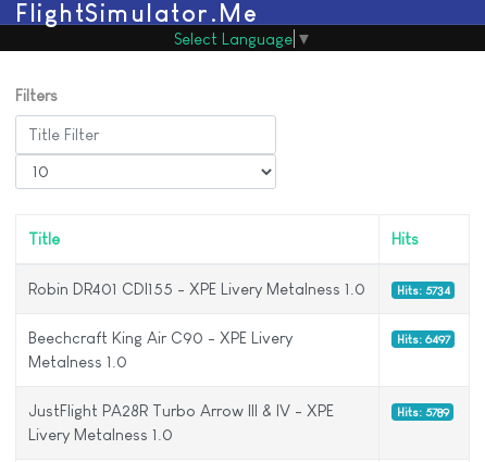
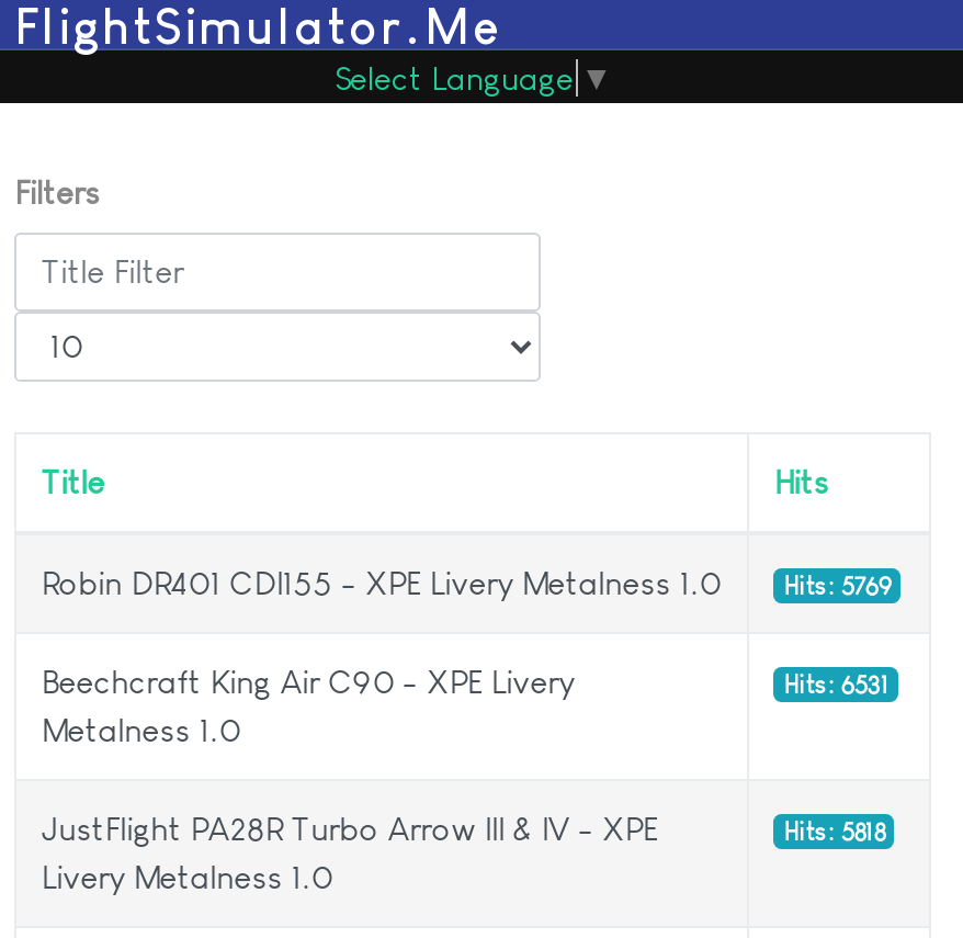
- Hits: 5734
+ Hits: 5769

- Hits: 6497
+ Hits: 6531

- Hits: 5789
+ Hits: 5818
